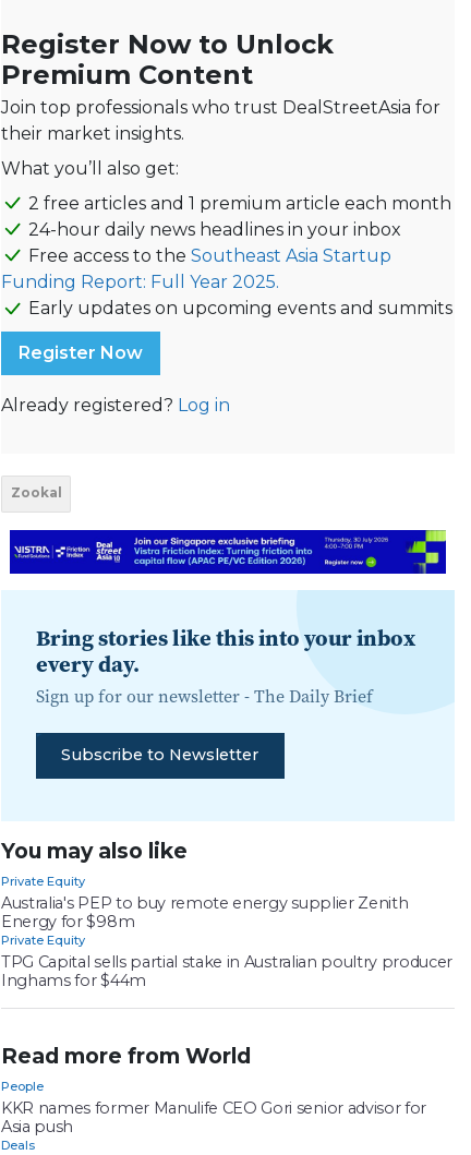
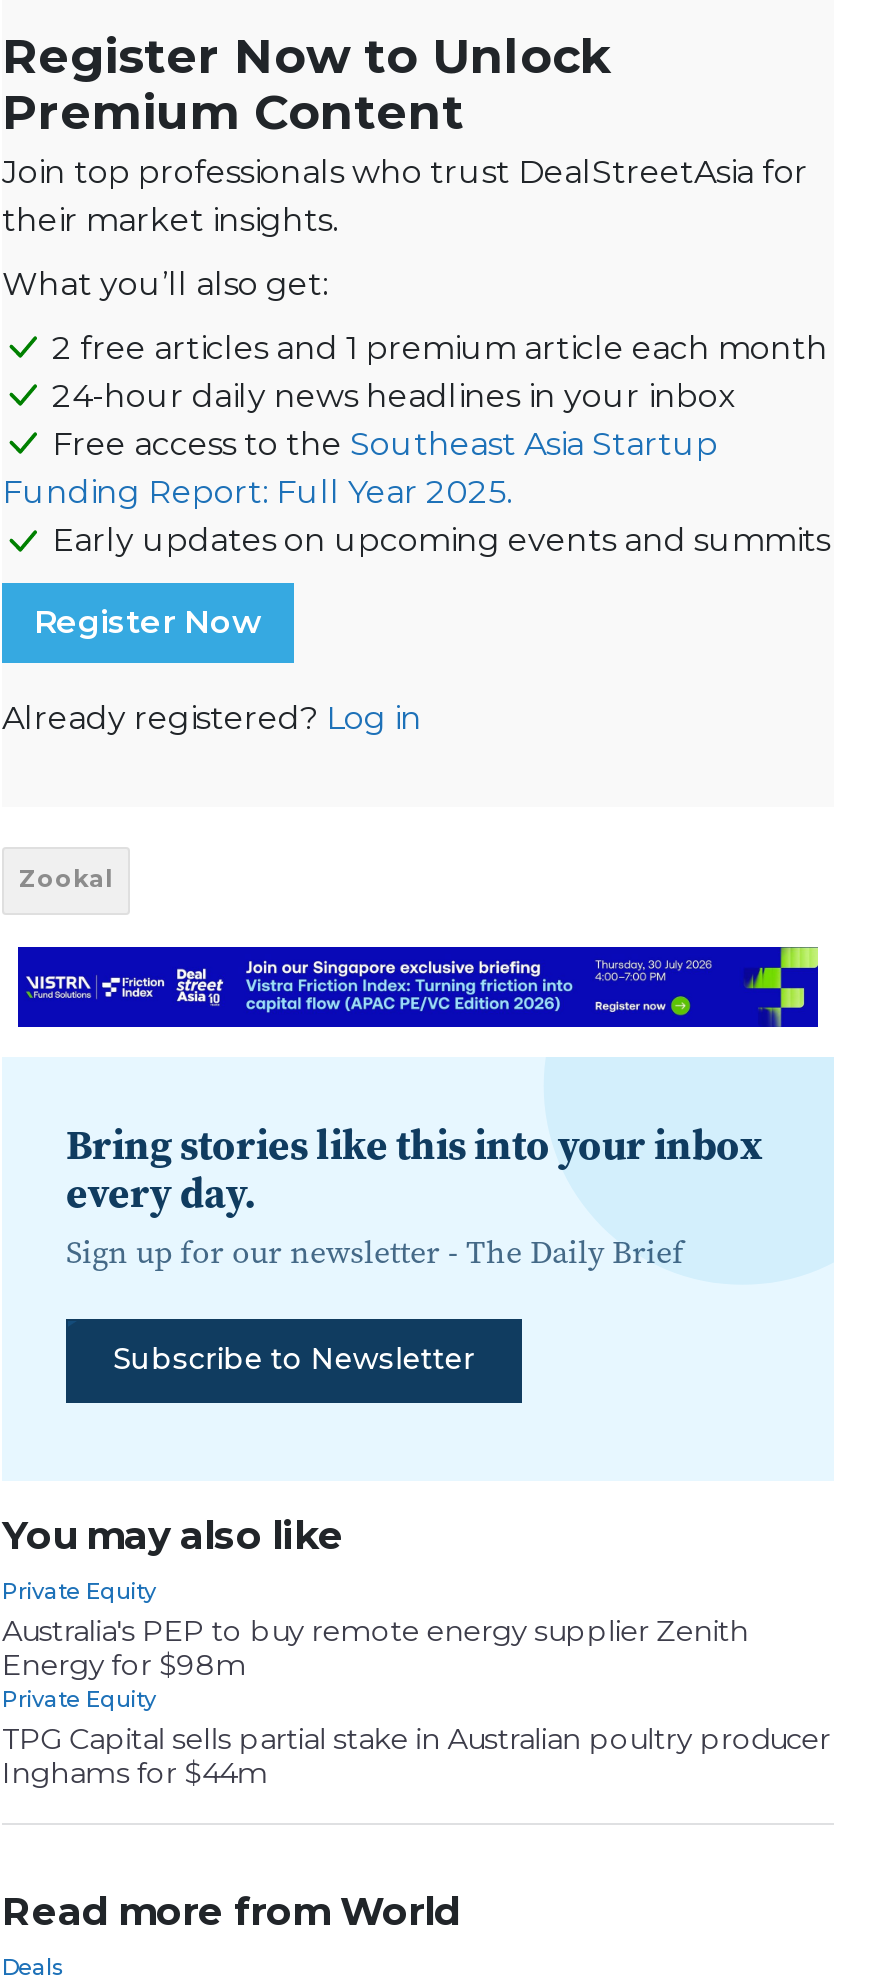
- People
- KKR names former Manulife CEO Gori senior advisor for
- Asia push
